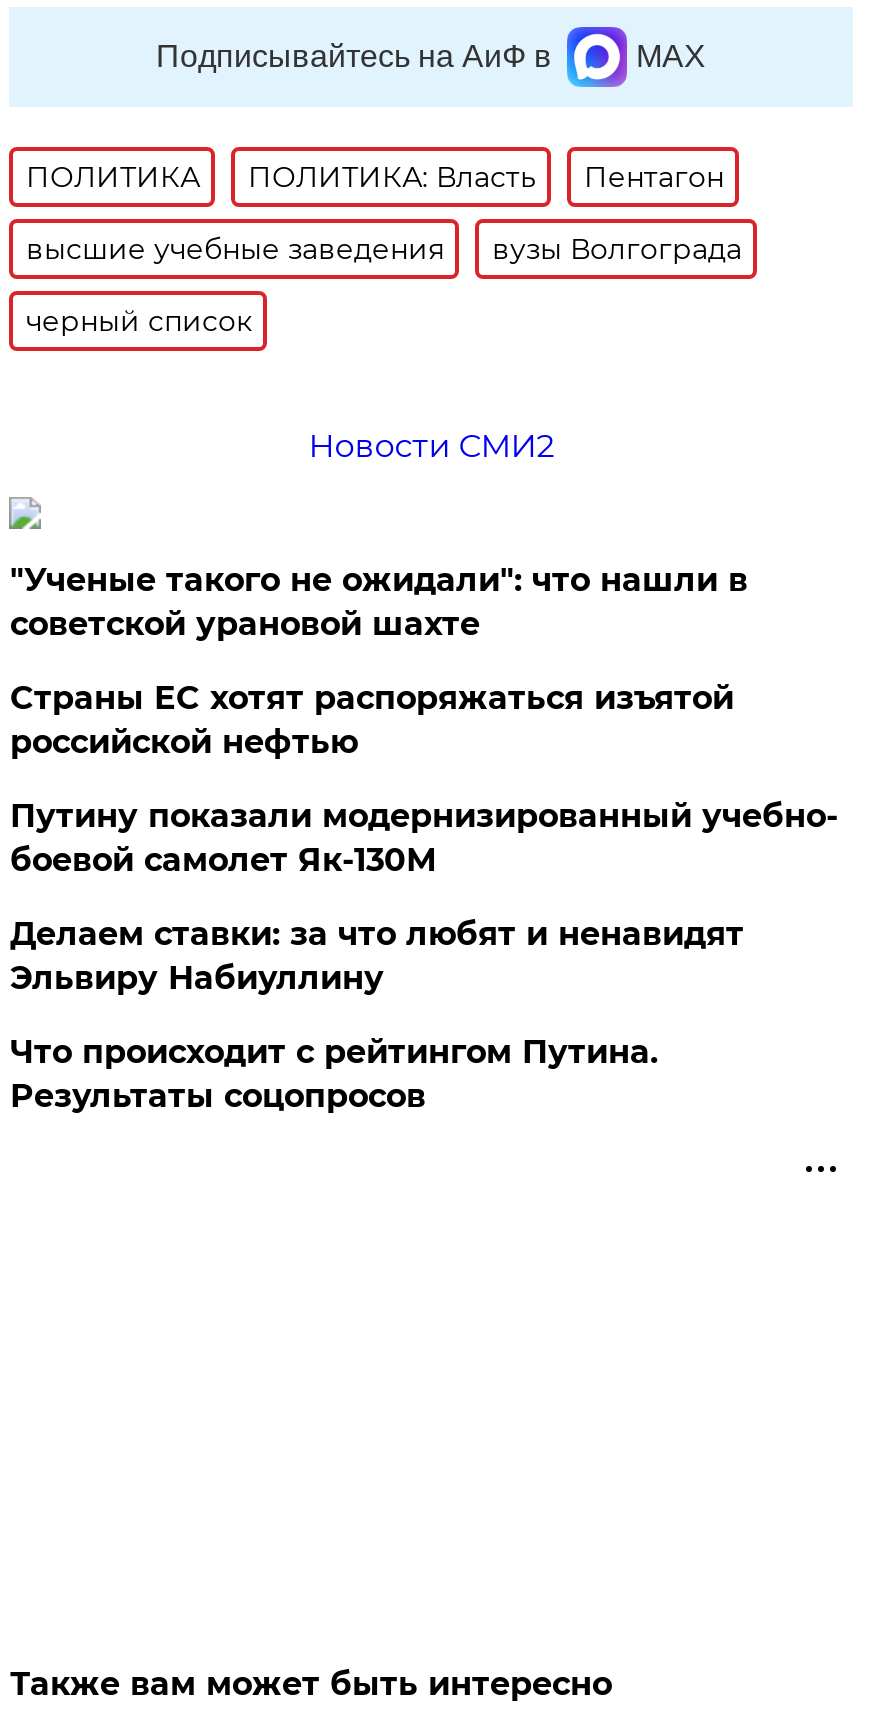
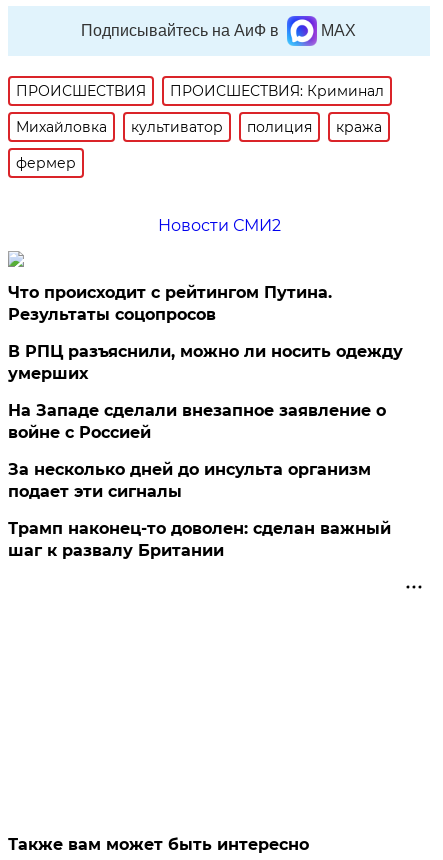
- ПОЛИТИКА
- ПОЛИТИКА: Власть
- Пентагон
+ ПРОИСШЕСТВИЯ
+ ПРОИСШЕСТВИЯ: Криминал

- высшие учебные заведения
- вузы Волгограда
+ Михайловка
+ культиватор
+ полиция
+ кража

- черный список
+ фермер

- "Ученые такого не ожидали": что нашли в
- советской урановой шахте
- Страны ЕС хотят распоряжаться изъятой
- российской нефтью
- Путину показали модернизированный учебно-
- боевой самолет Як-130М
- Делаем ставки: за что любят и ненавидят
- Эльвиру Набиуллину

moved up: Что происходит с рейтингом Путина. | Результаты соцопросов

+ В РПЦ разъяснили, можно ли носить одежду
+ умерших
+ На Западе сделали внезапное заявление о
+ войне с Россией
+ За несколько дней до инсульта организм
+ подает эти сигналы
+ Трамп наконец-то доволен: сделан важный
+ шаг к развалу Британии
